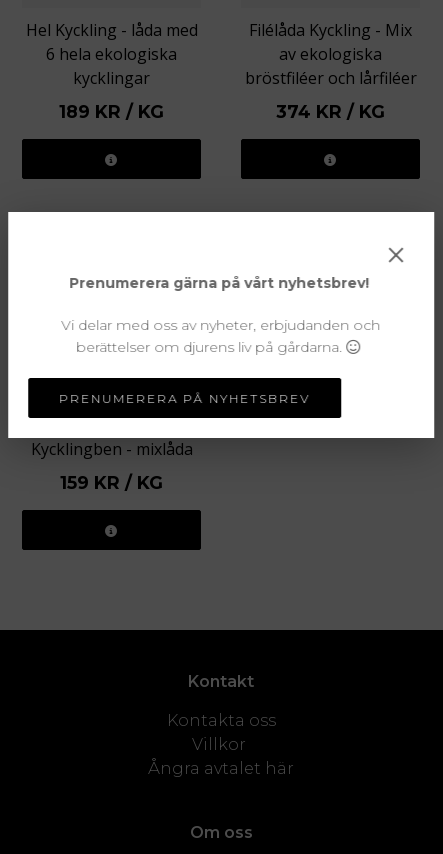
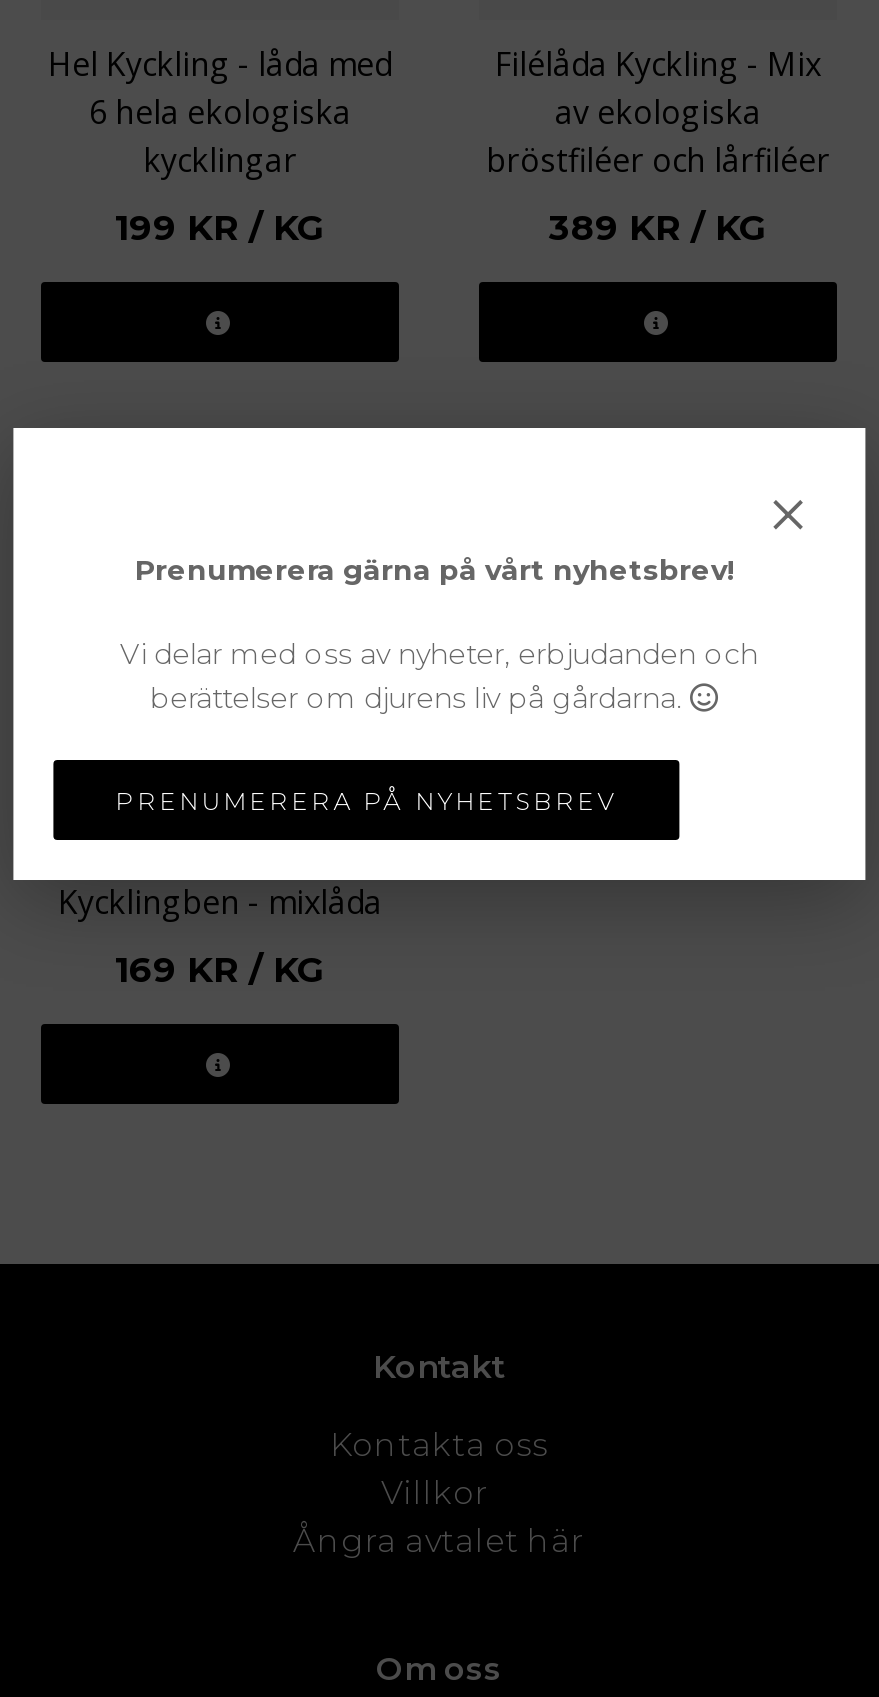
- 189 KR / KG
+ 199 KR / KG

- 374 KR / KG
+ 389 KR / KG

- 159 KR / KG
+ 169 KR / KG
